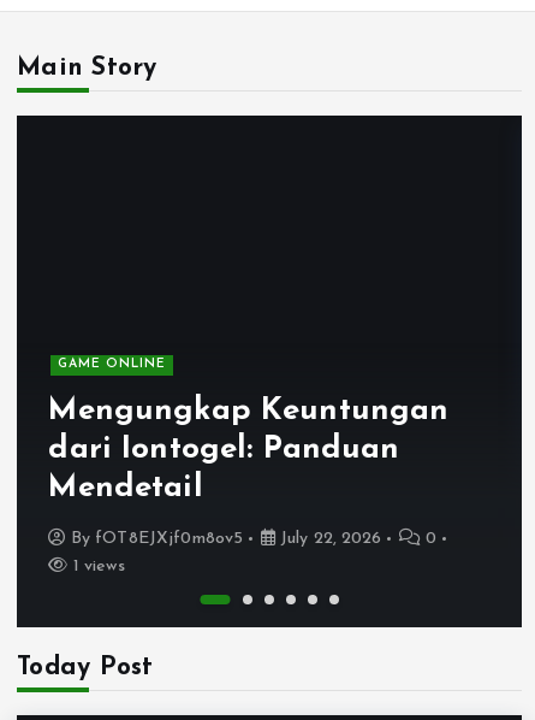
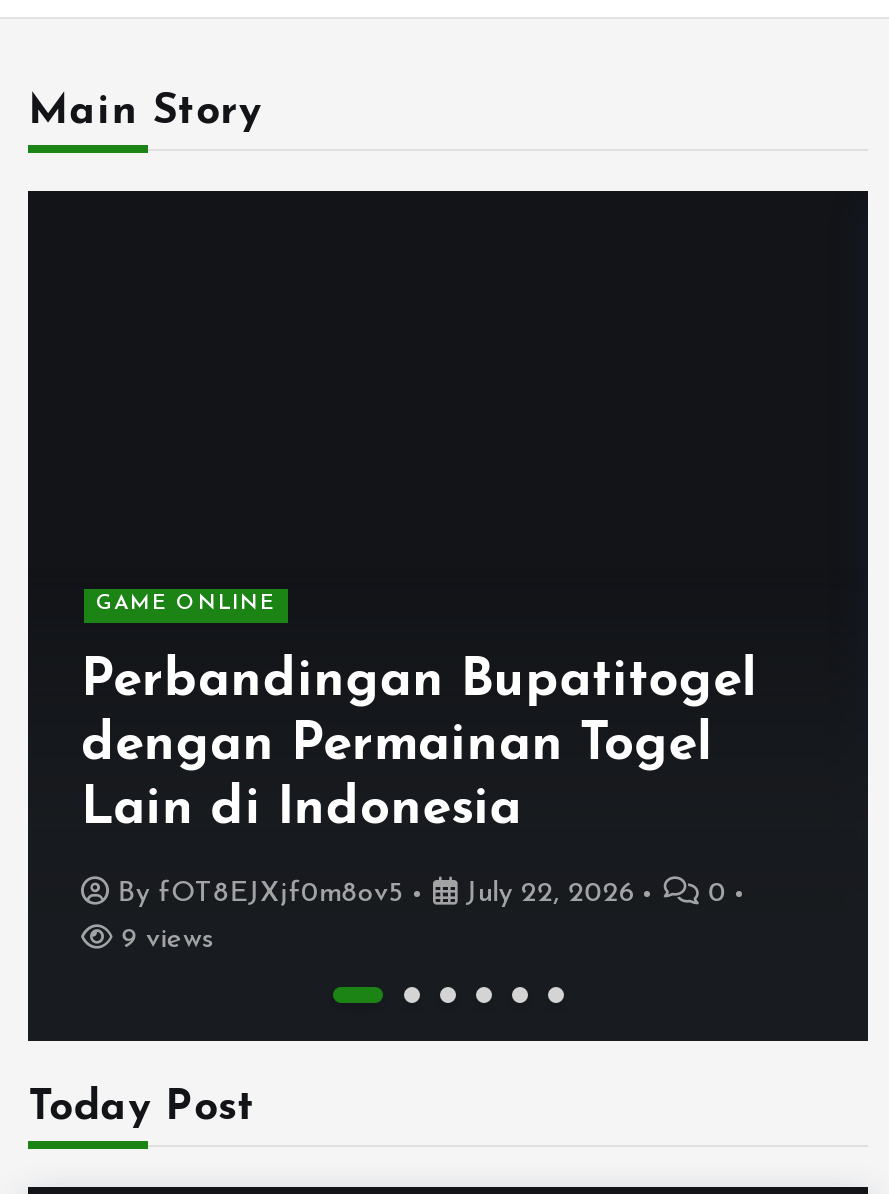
- Mengungkap Keuntungan
- dari Iontogel: Panduan
- Mendetail
+ Perbandingan Bupatitogel
+ dengan Permainan Togel
+ Lain di Indonesia

- 1 views
+ 9 views
